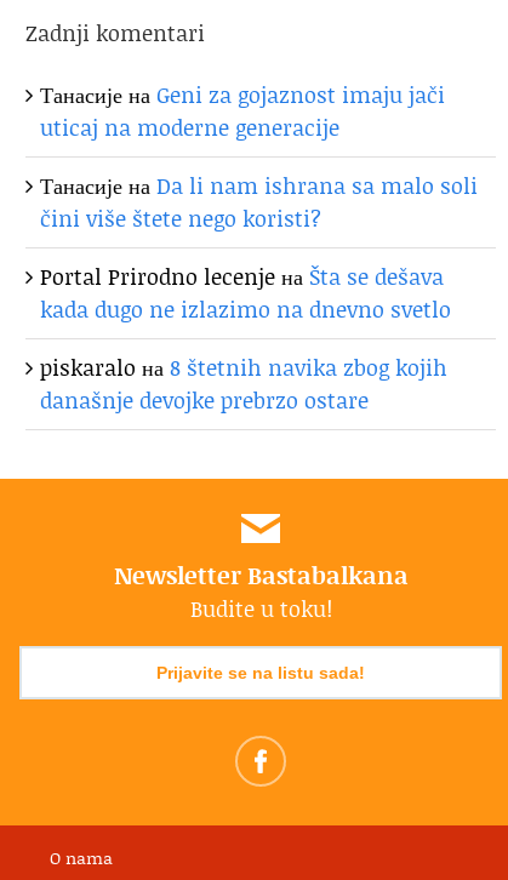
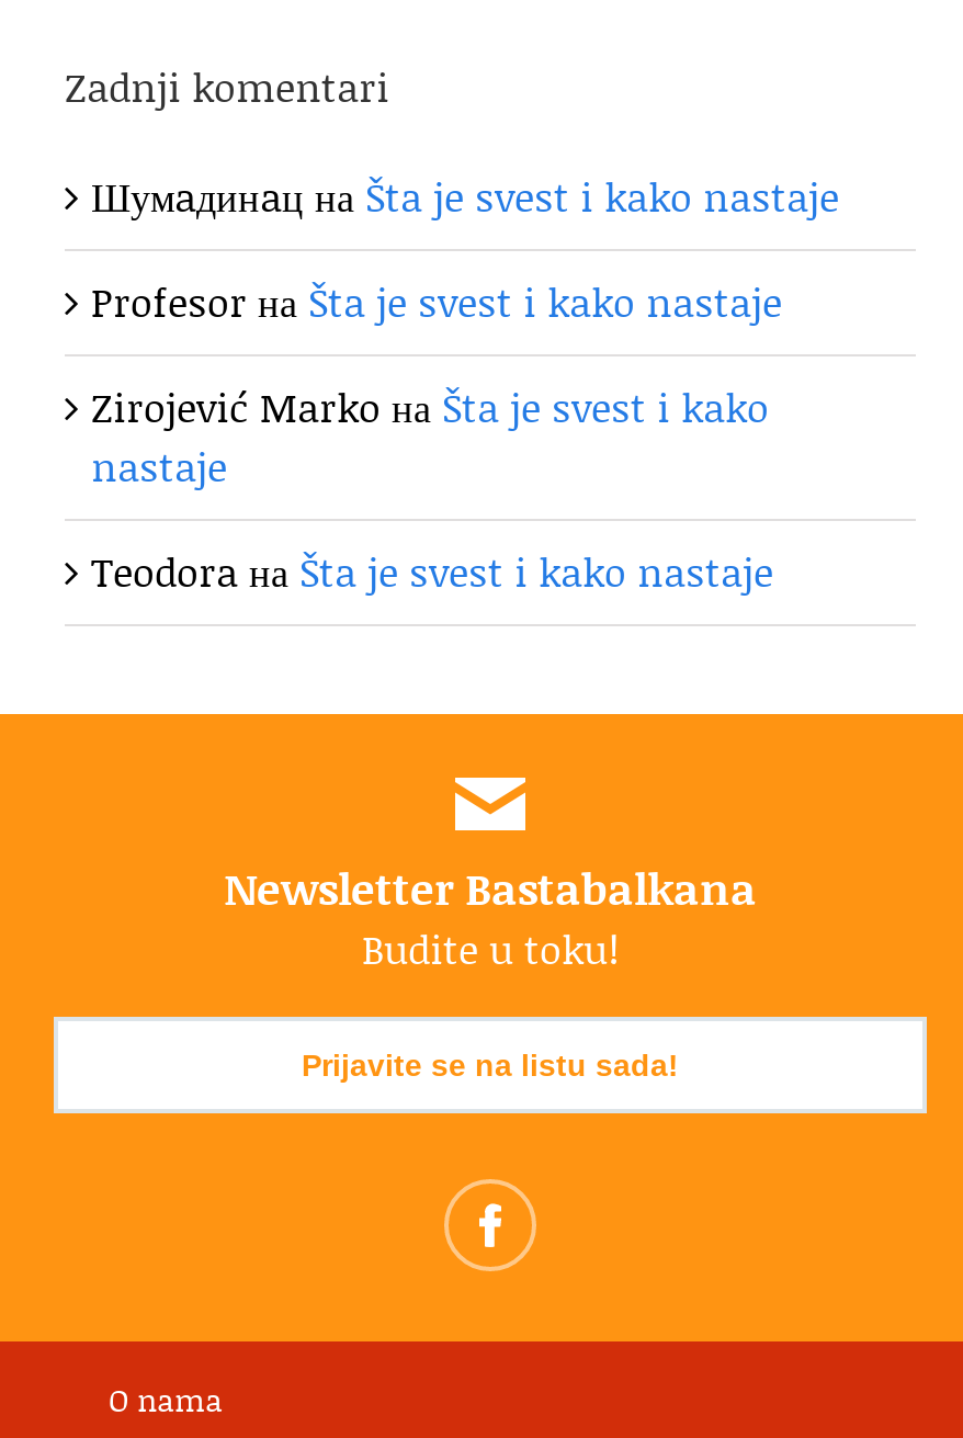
- Танасије на Geni za gojaznost imaju jači
- uticaj na moderne generacije
+ Шумaдинaц на Šta je svest i kako nastaje

- Танасије на Da li nam ishrana sa malo soli
- čini više štete nego koristi?
+ Profesor на Šta je svest i kako nastaje

- Portal Prirodno lecenje на Šta se dešava
- kada dugo ne izlazimo na dnevno svetlo
+ Zirojević Marko на Šta je svest i kako
+ nastaje

- piskaralo на 8 štetnih navika zbog kojih
- današnje devojke prebrzo ostare
+ Teodora на Šta je svest i kako nastaje
